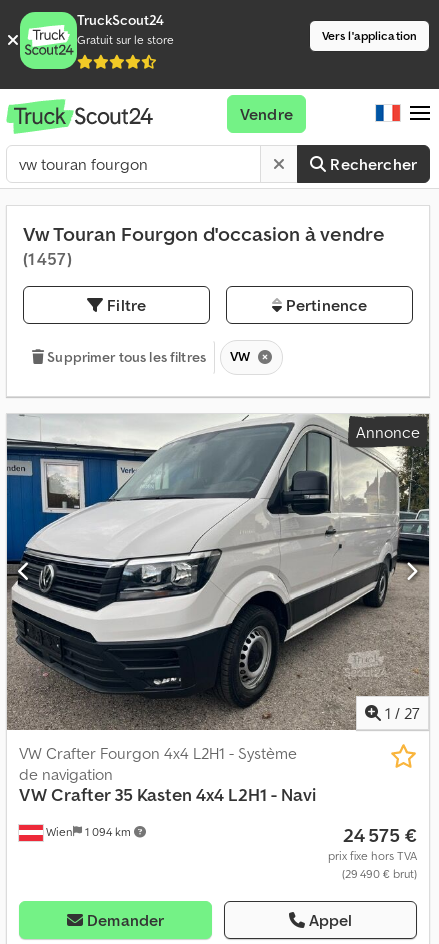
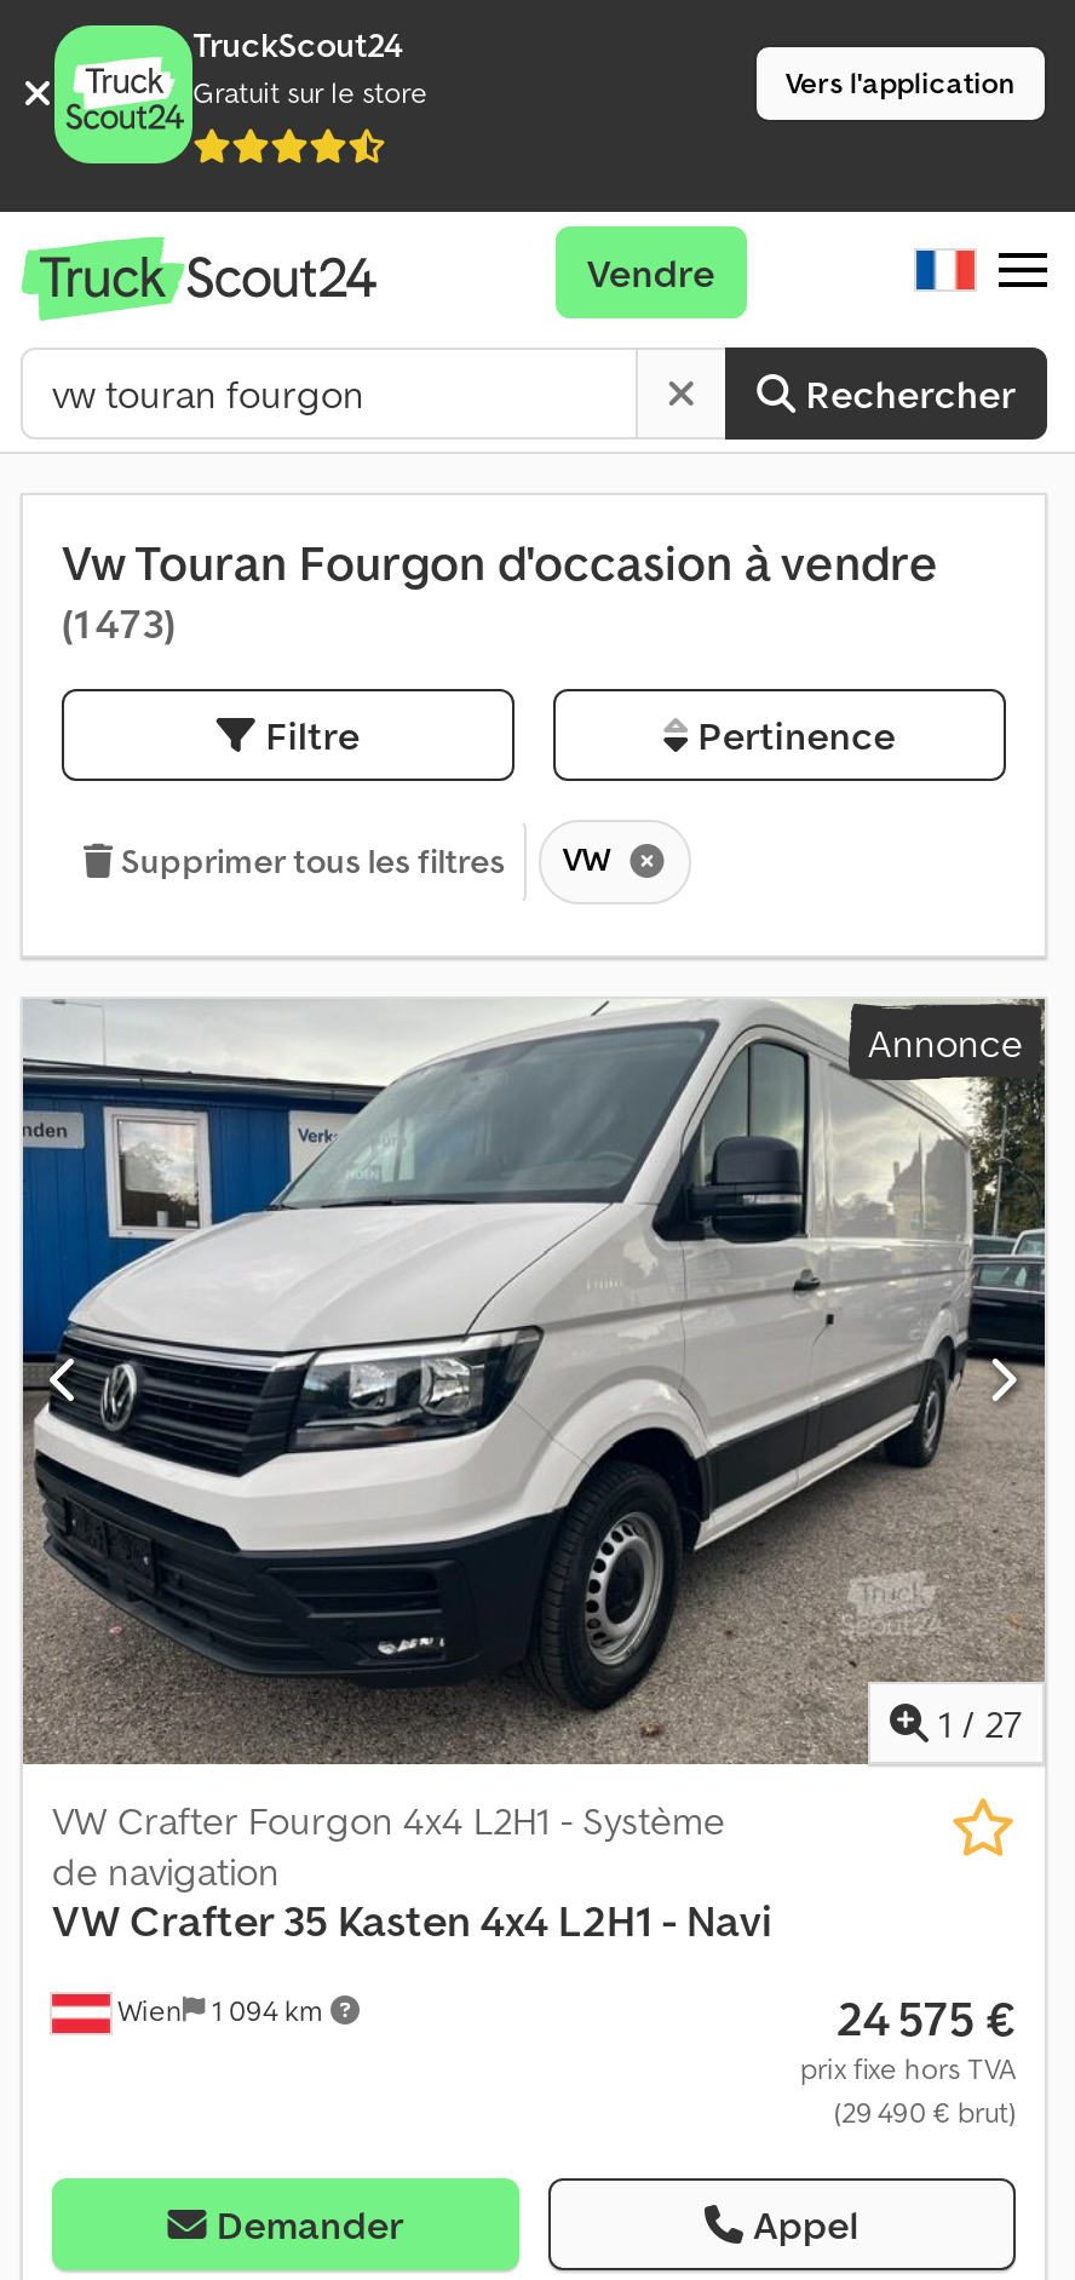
- (1 457)
+ (1 473)
